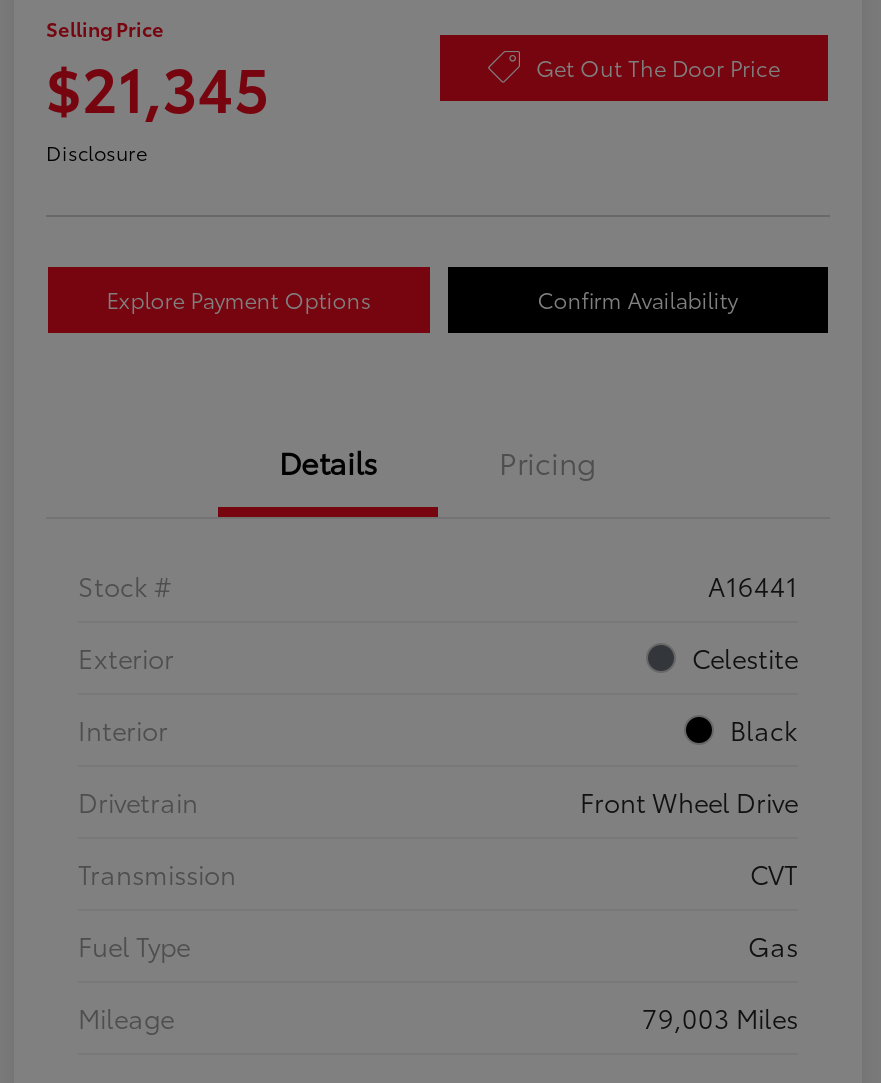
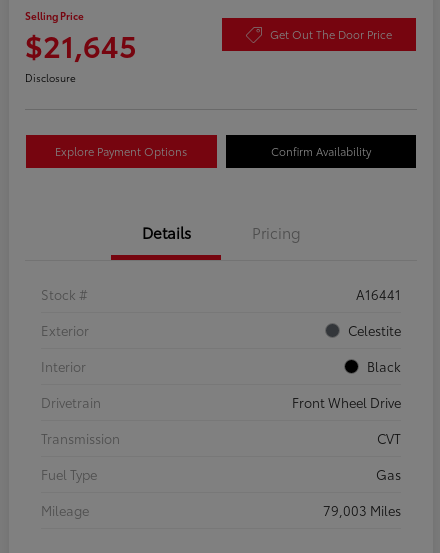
- $21,345
+ $21,645
